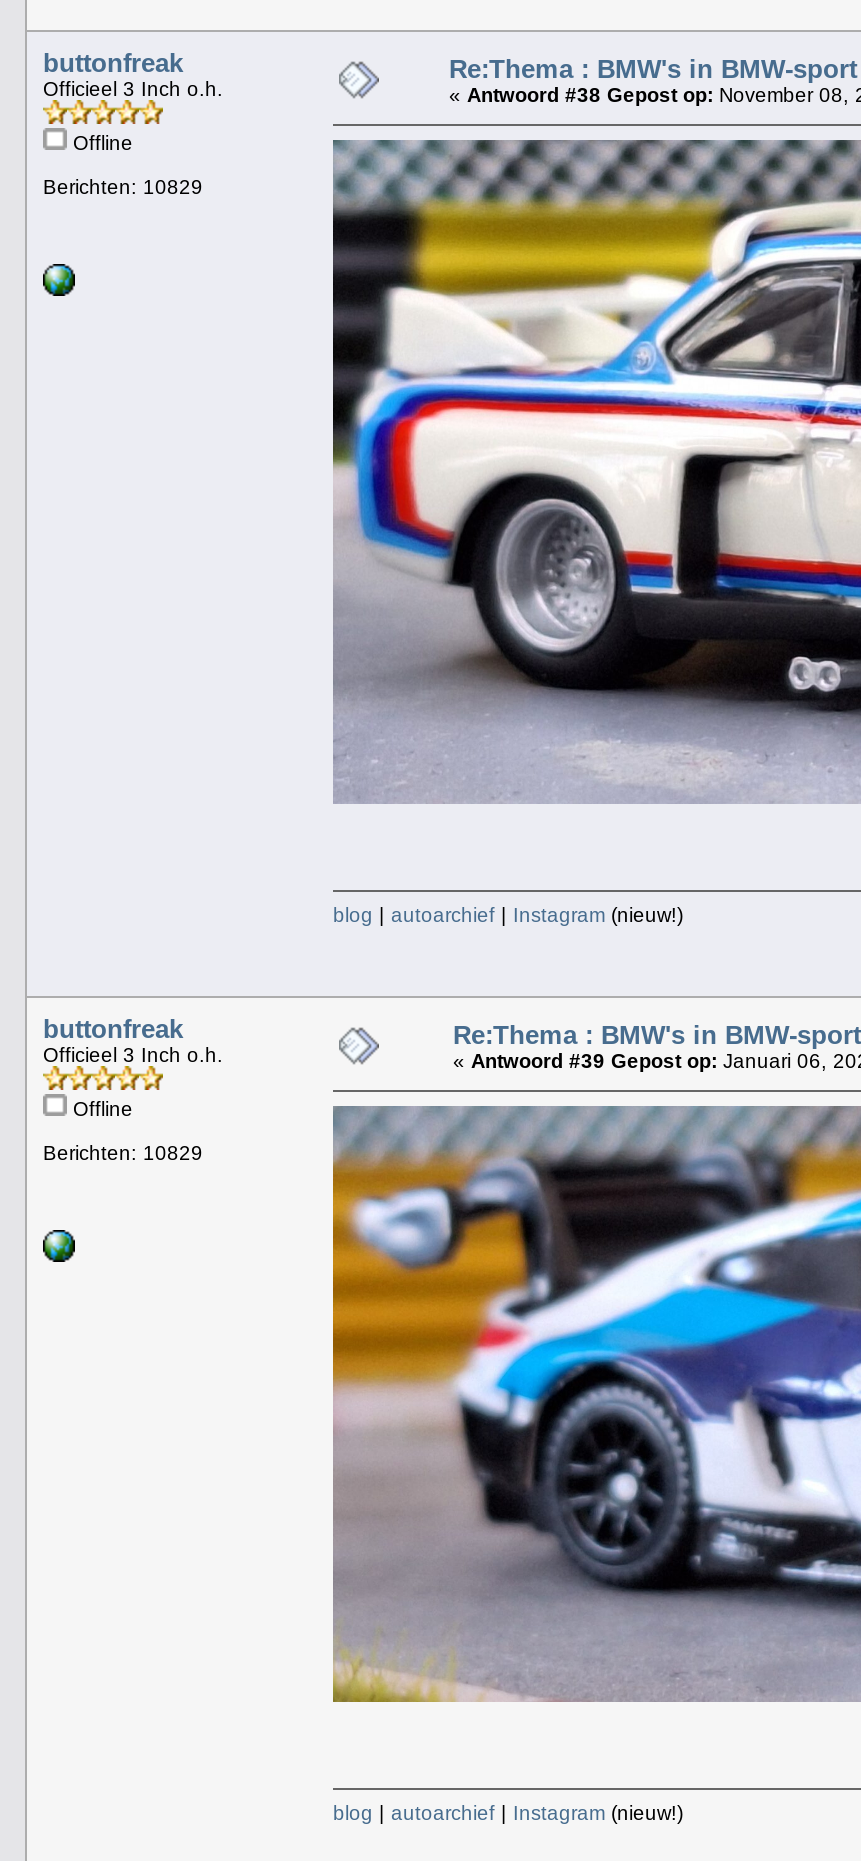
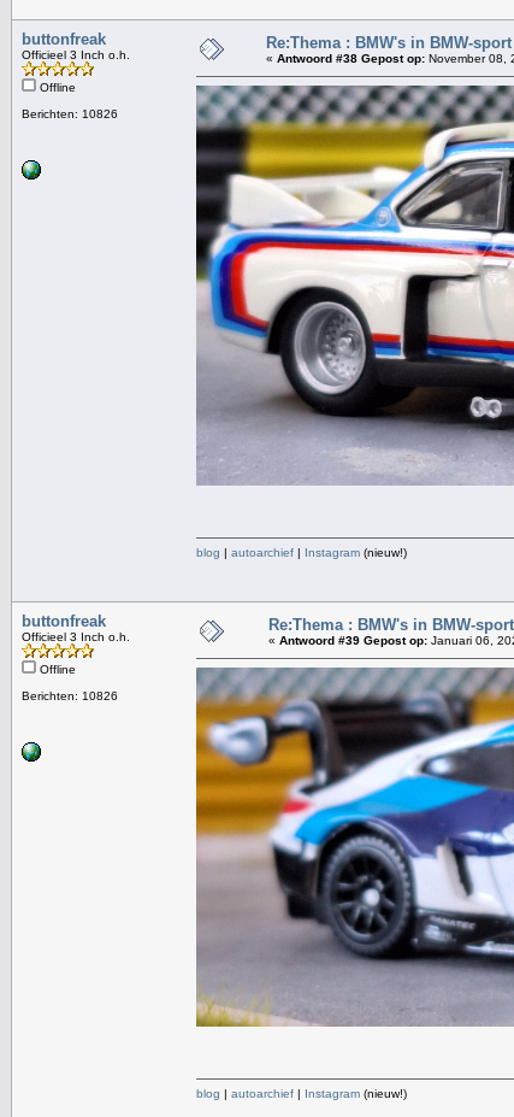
- Berichten: 10829
+ Berichten: 10826

- Berichten: 10829
+ Berichten: 10826
